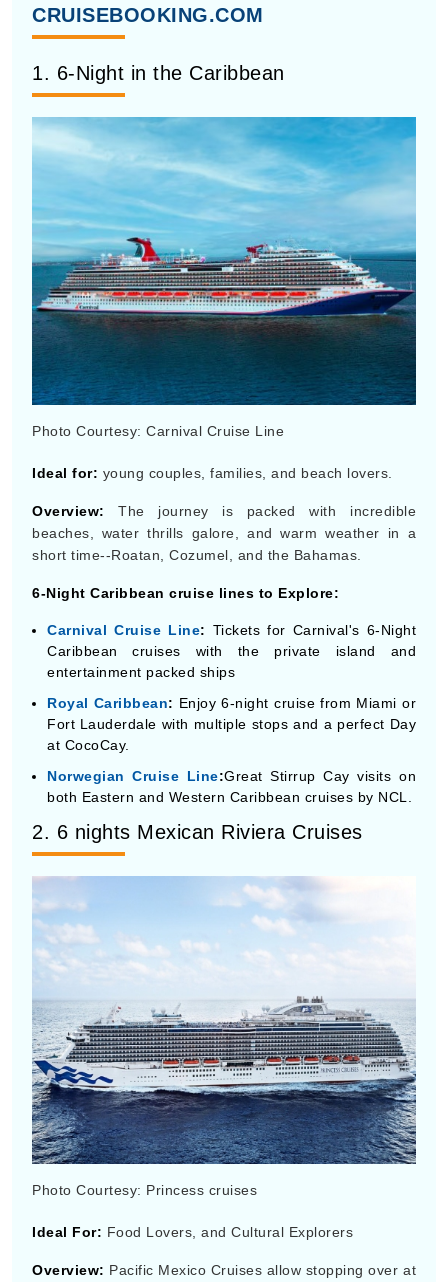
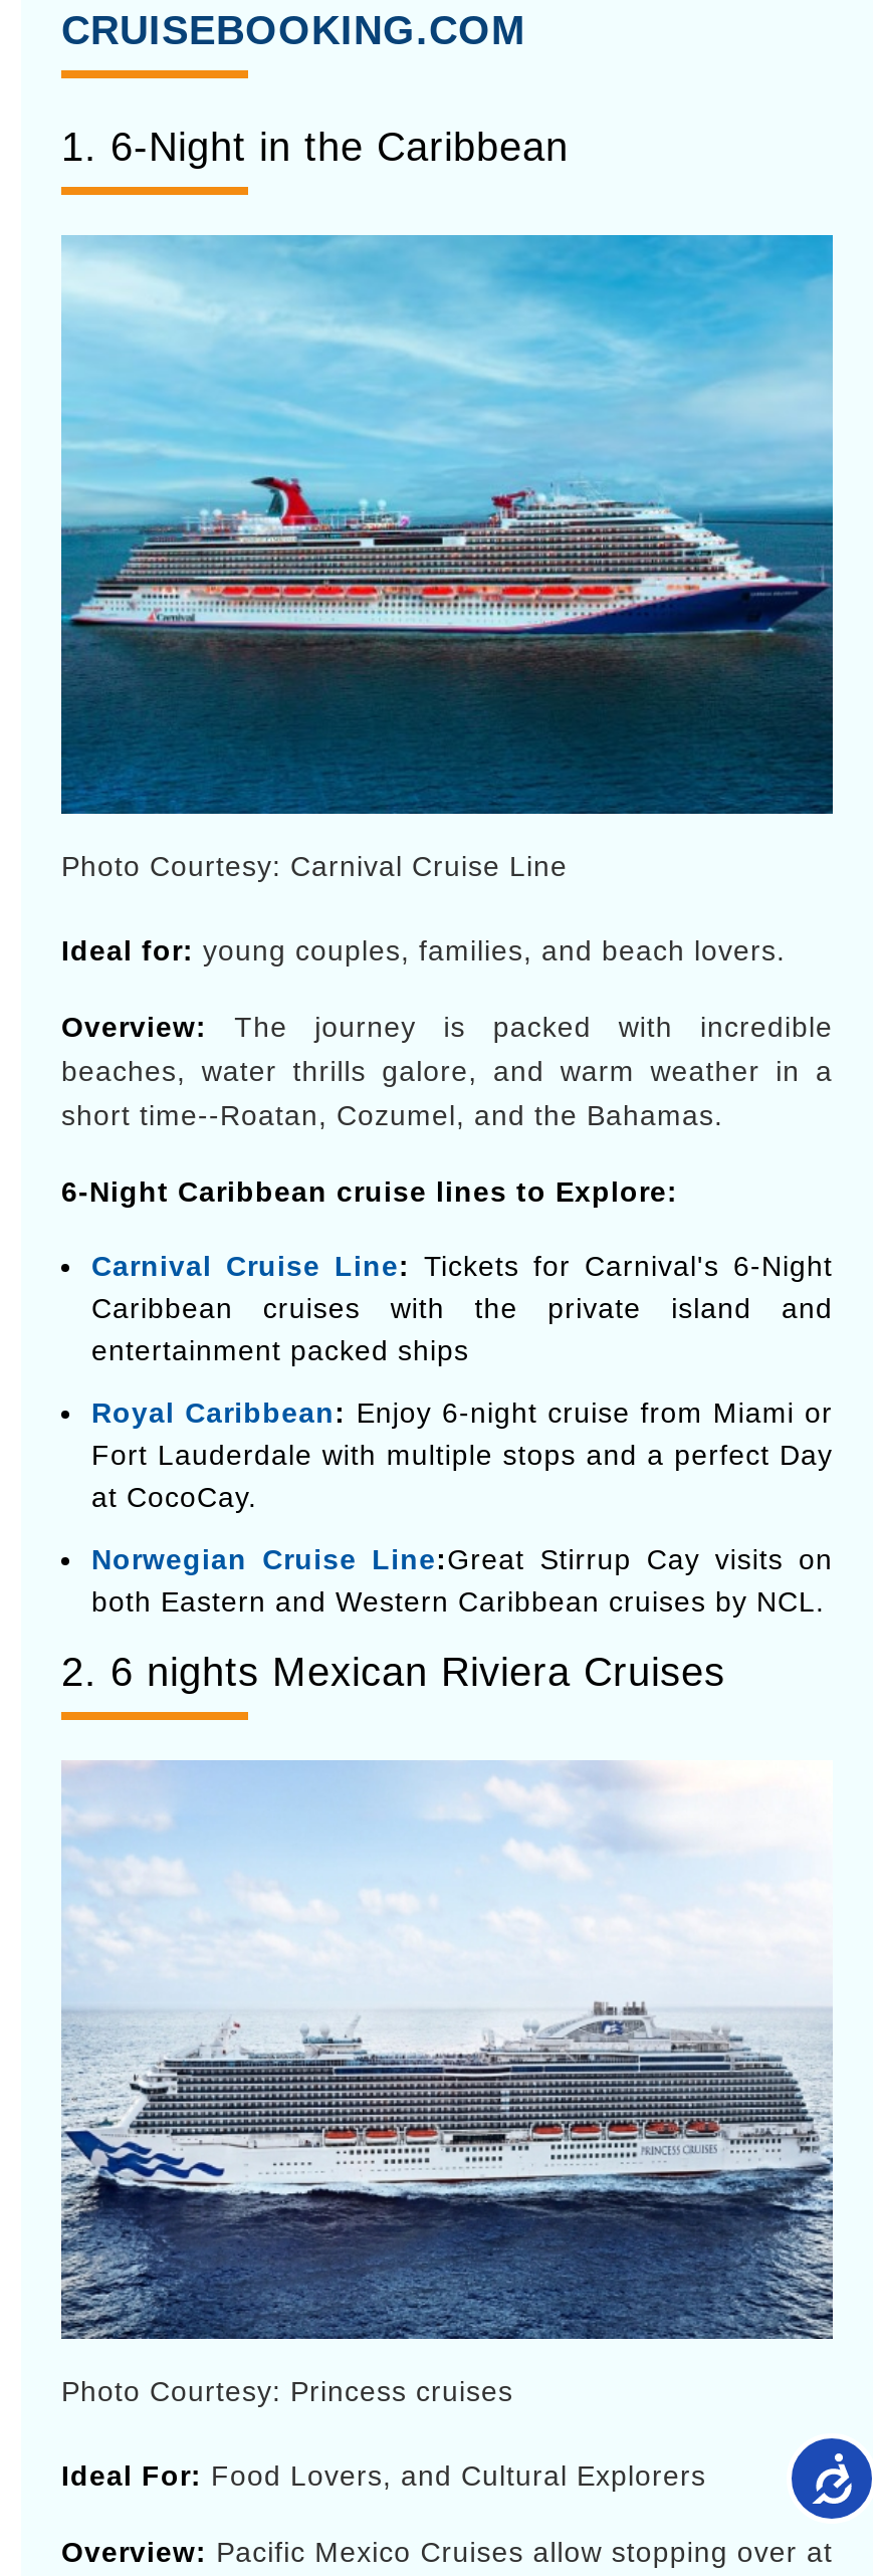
+ [image]
